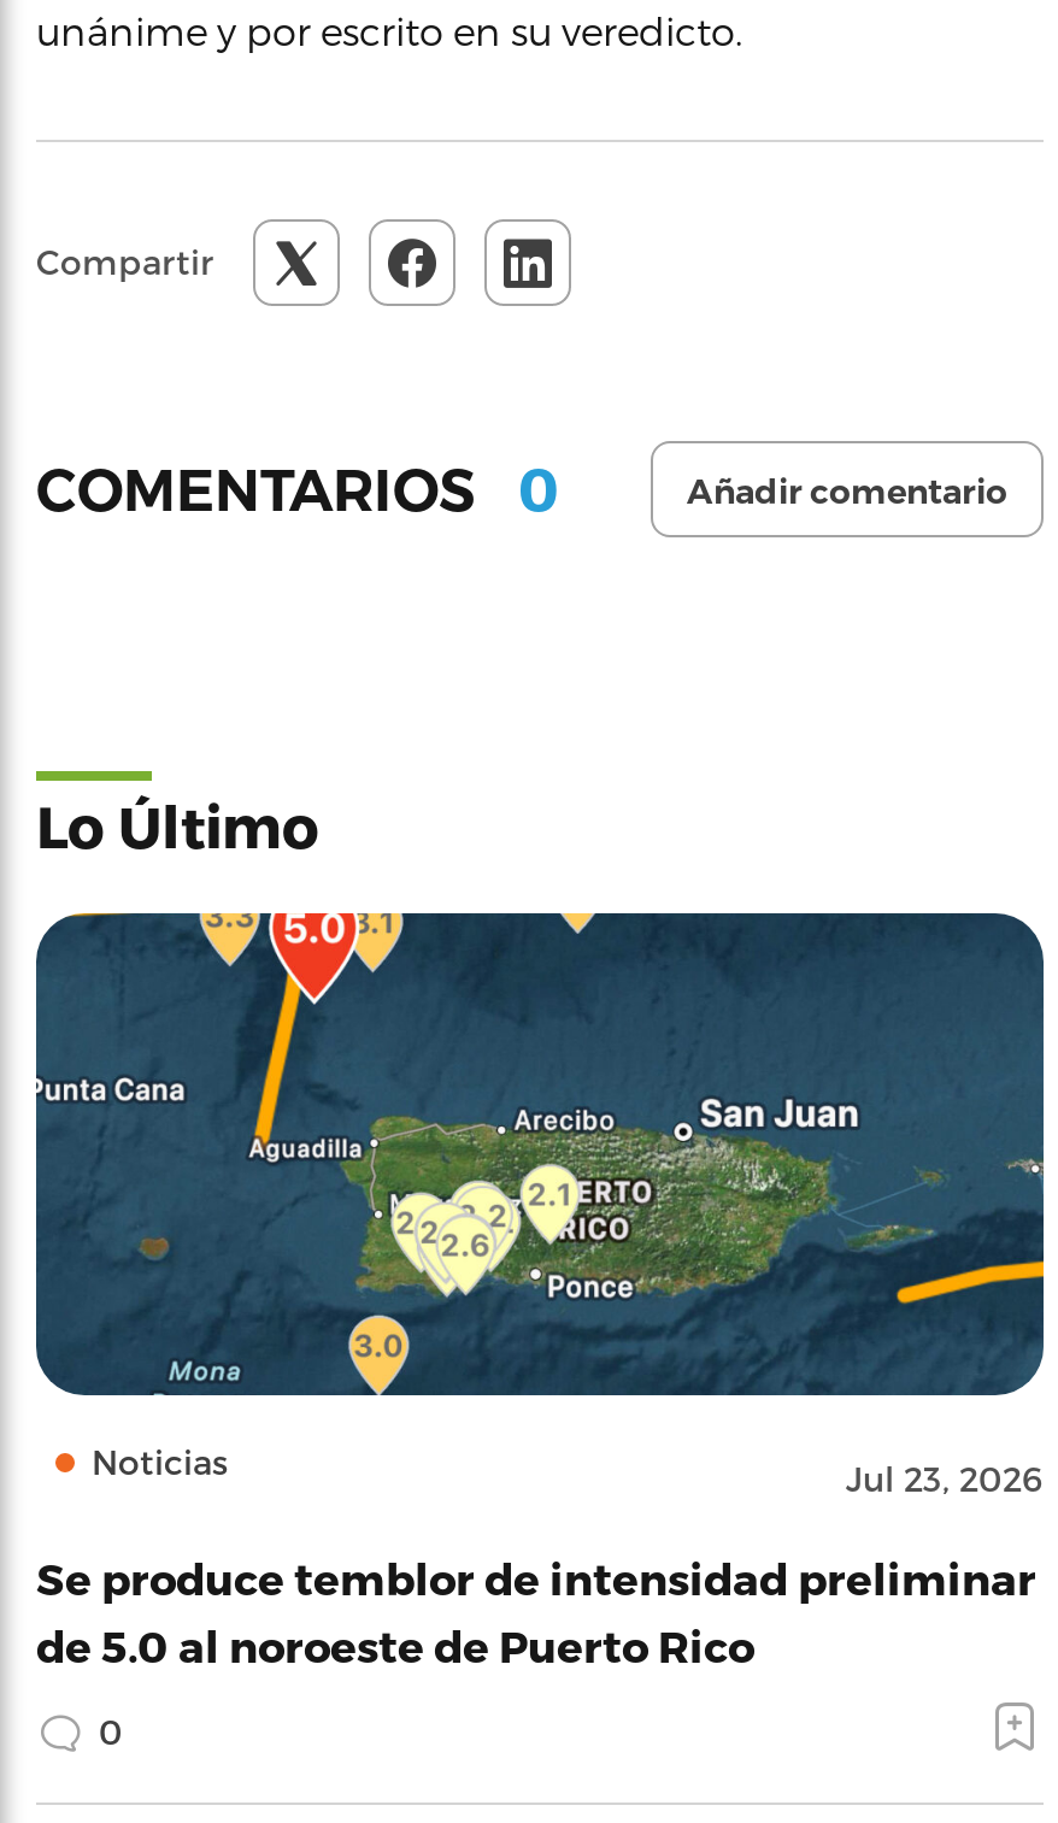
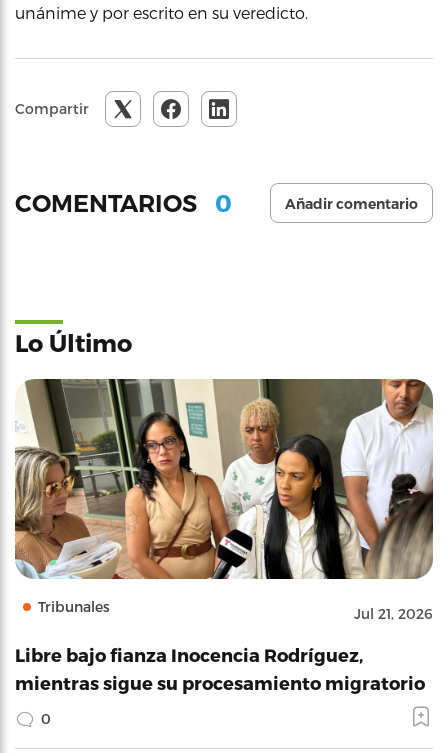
- [image]
- Noticias
- Jul 23, 2026
+ [image]
+ Tribunales
+ Jul 21, 2026

- Se produce temblor de intensidad preliminar
- de 5.0 al noroeste de Puerto Rico
+ Libre bajo fianza Inocencia Rodríguez,
+ mientras sigue su procesamiento migratorio
